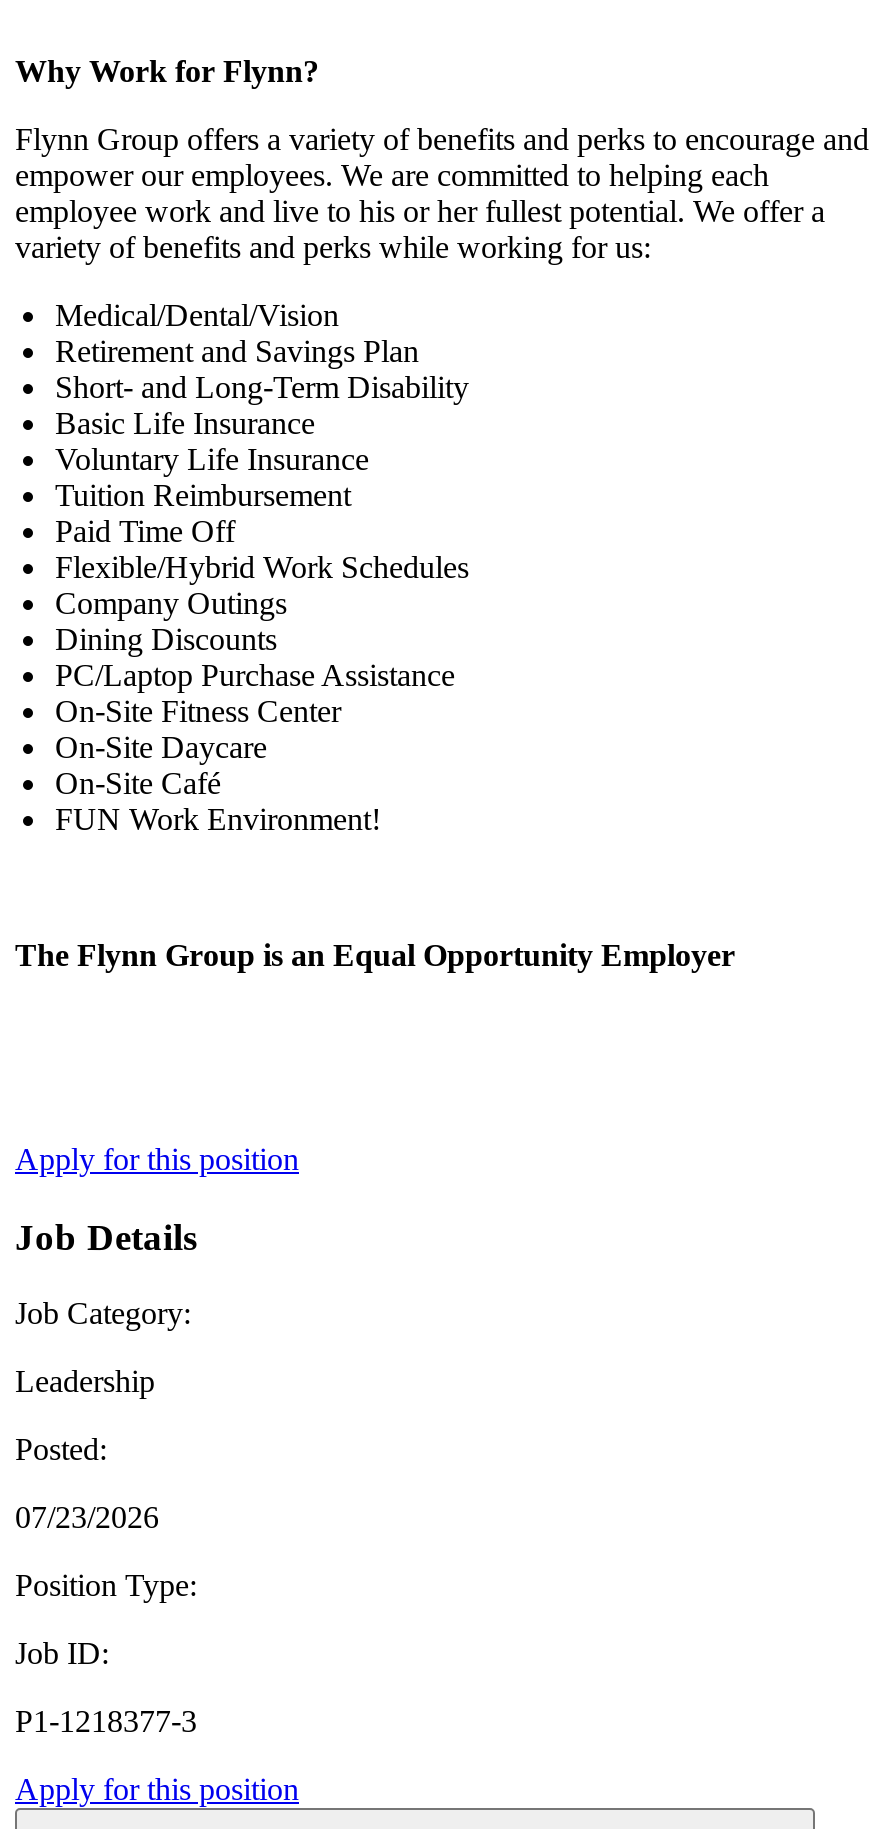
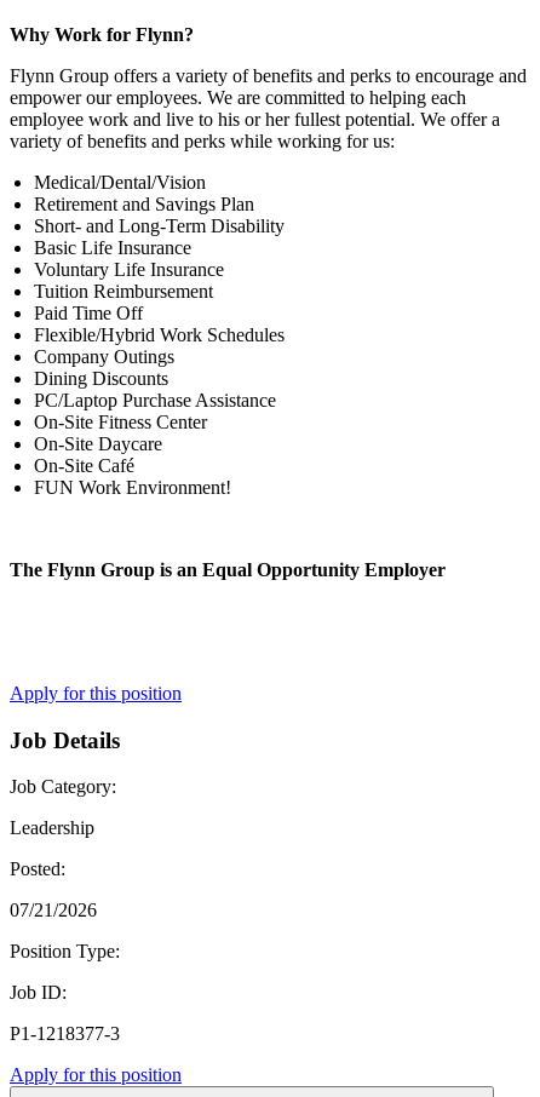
- 07/23/2026
+ 07/21/2026
